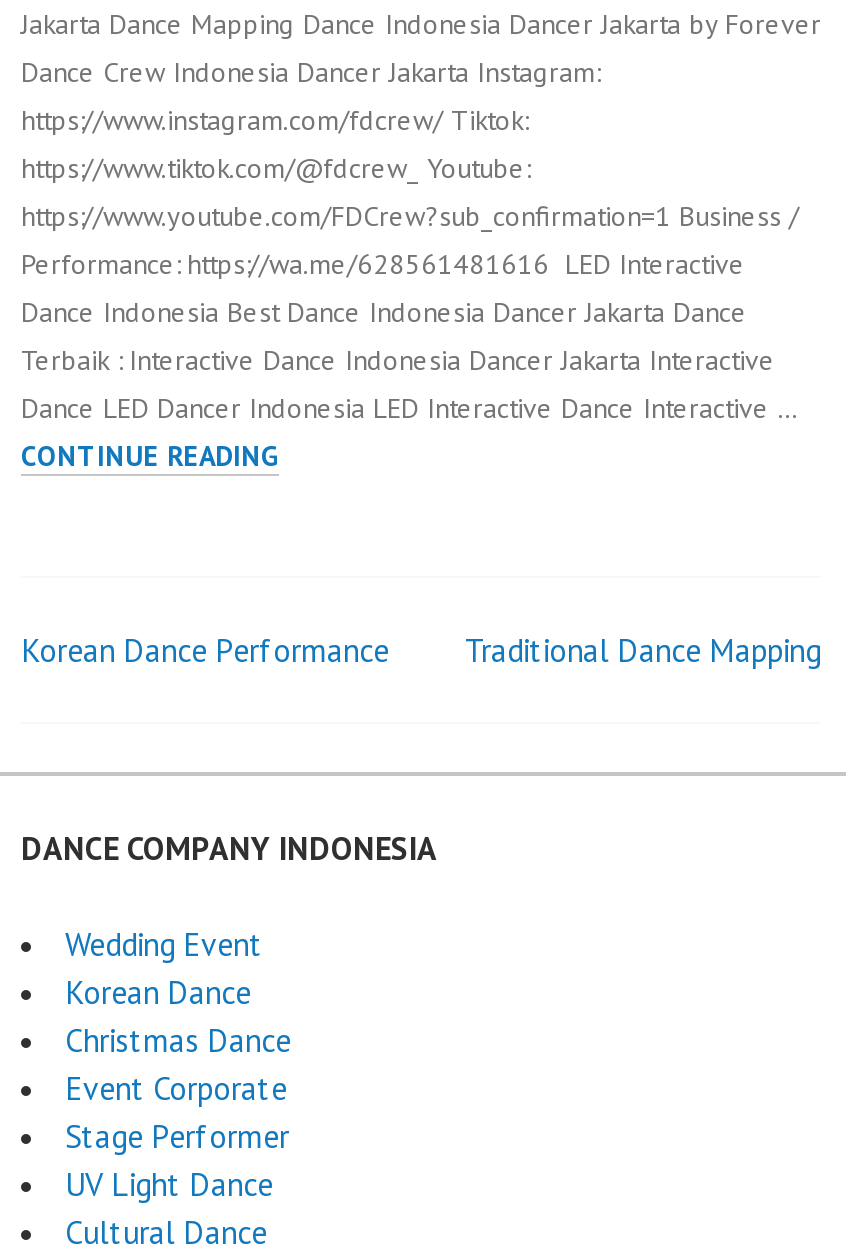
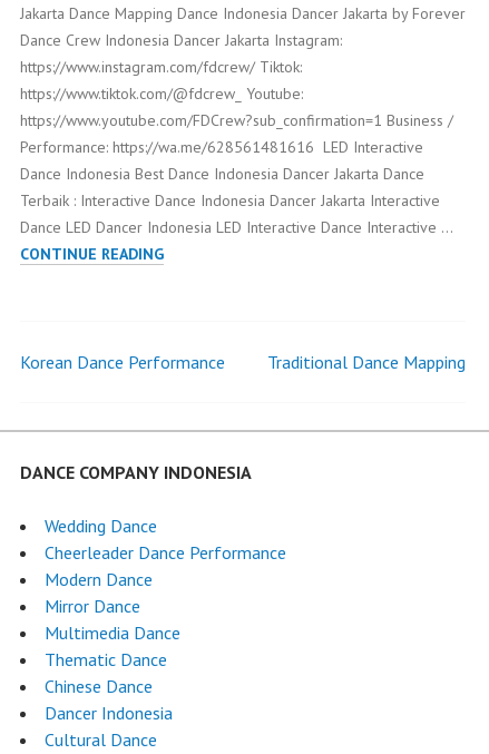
- Wedding Event
- Korean Dance
- Christmas Dance
- Event Corporate
- Stage Performer
- UV Light Dance
+ Wedding Dance
+ Cheerleader Dance Performance
+ Modern Dance
+ Mirror Dance
+ Multimedia Dance
+ Thematic Dance
+ Chinese Dance
+ Dancer Indonesia
